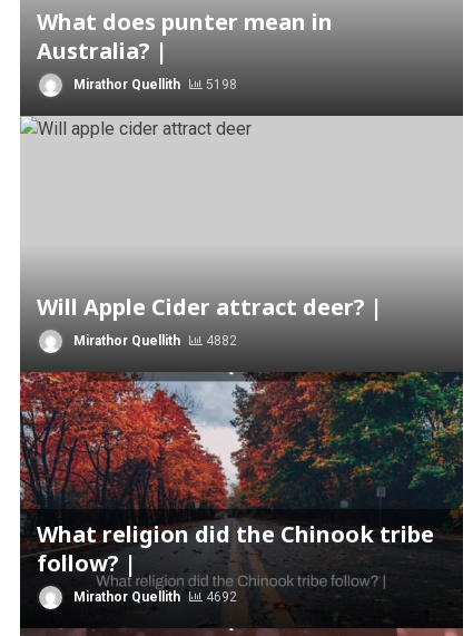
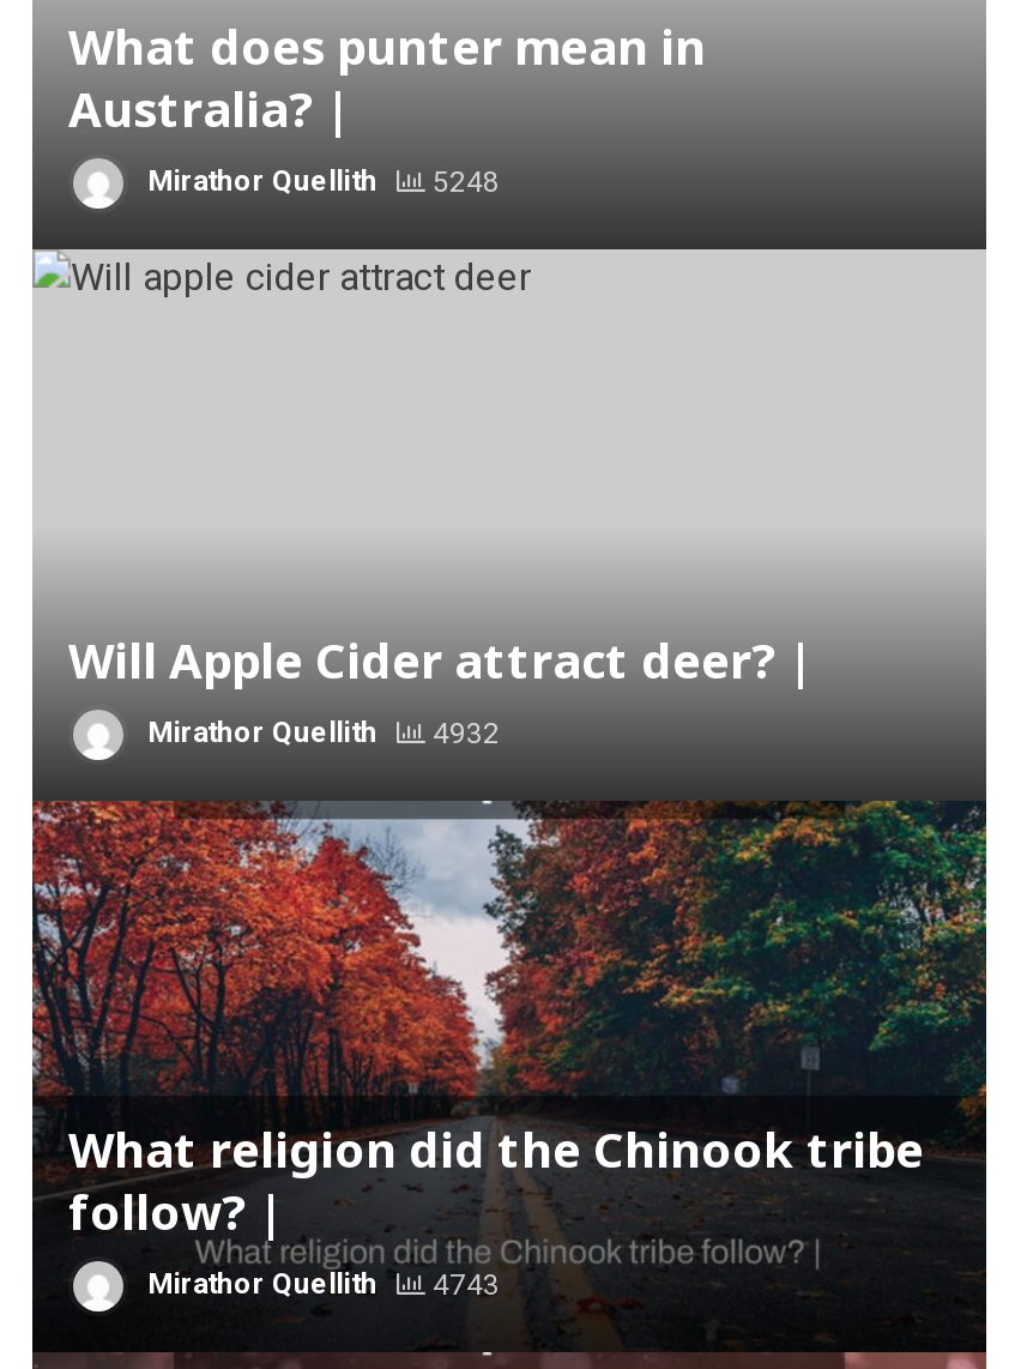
- Mirathor Quellith 5198
+ Mirathor Quellith 5248

- Mirathor Quellith 4882
+ Mirathor Quellith 4932

- Mirathor Quellith 4692
+ Mirathor Quellith 4743
